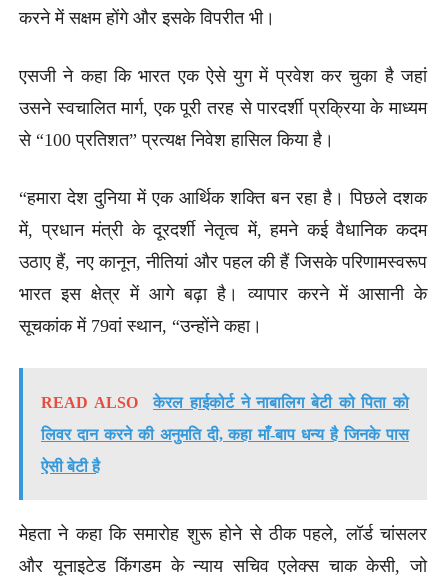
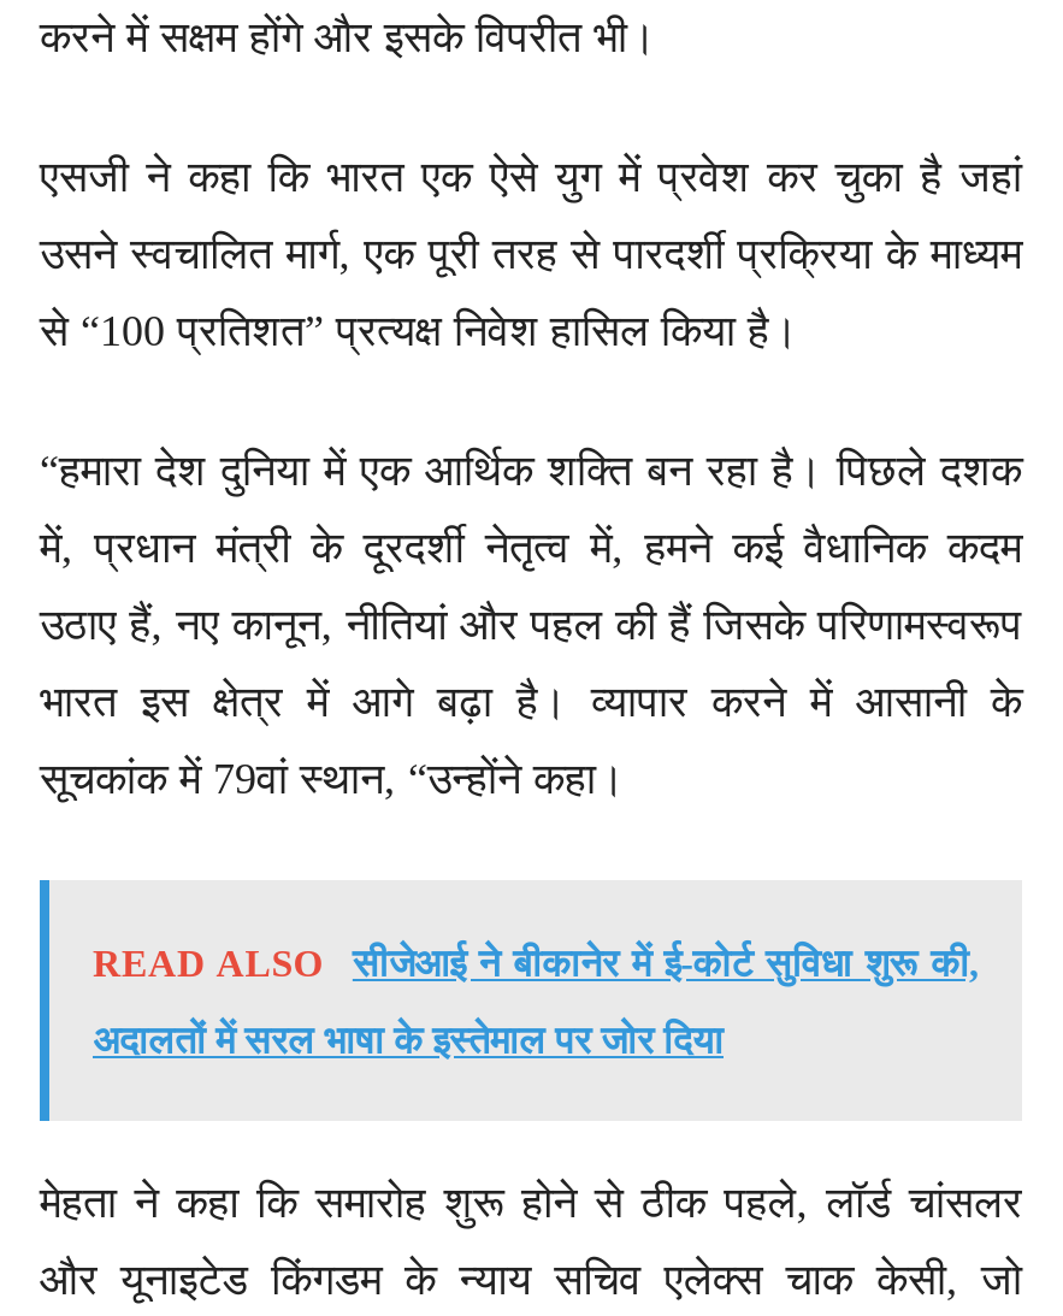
- केरल हाईकोर्ट ने नाबालिग बेटी को पिता को
- लिवर दान करने की अनुमति दी, कहा माँ-बाप धन्य है जिनके पास
- ऐसी बेटी है
+ सीजेआई ने बीकानेर में ई-कोर्ट सुविधा शुरू की,
+ अदालतों में सरल भाषा के इस्तेमाल पर जोर दिया
